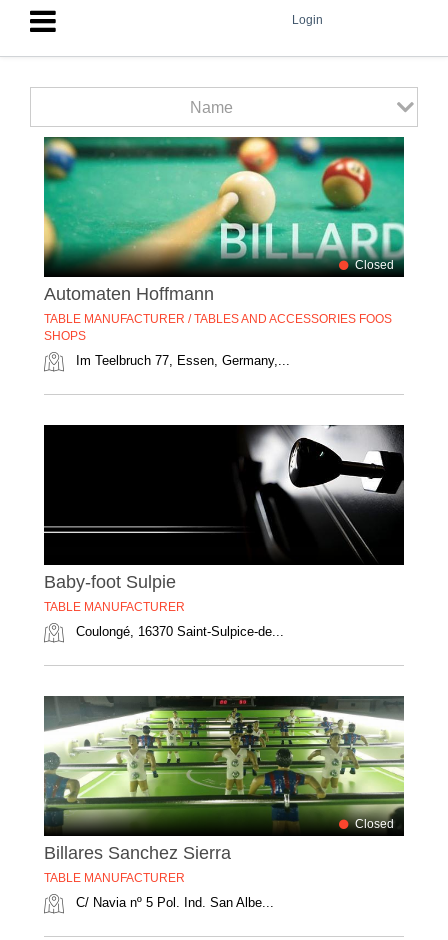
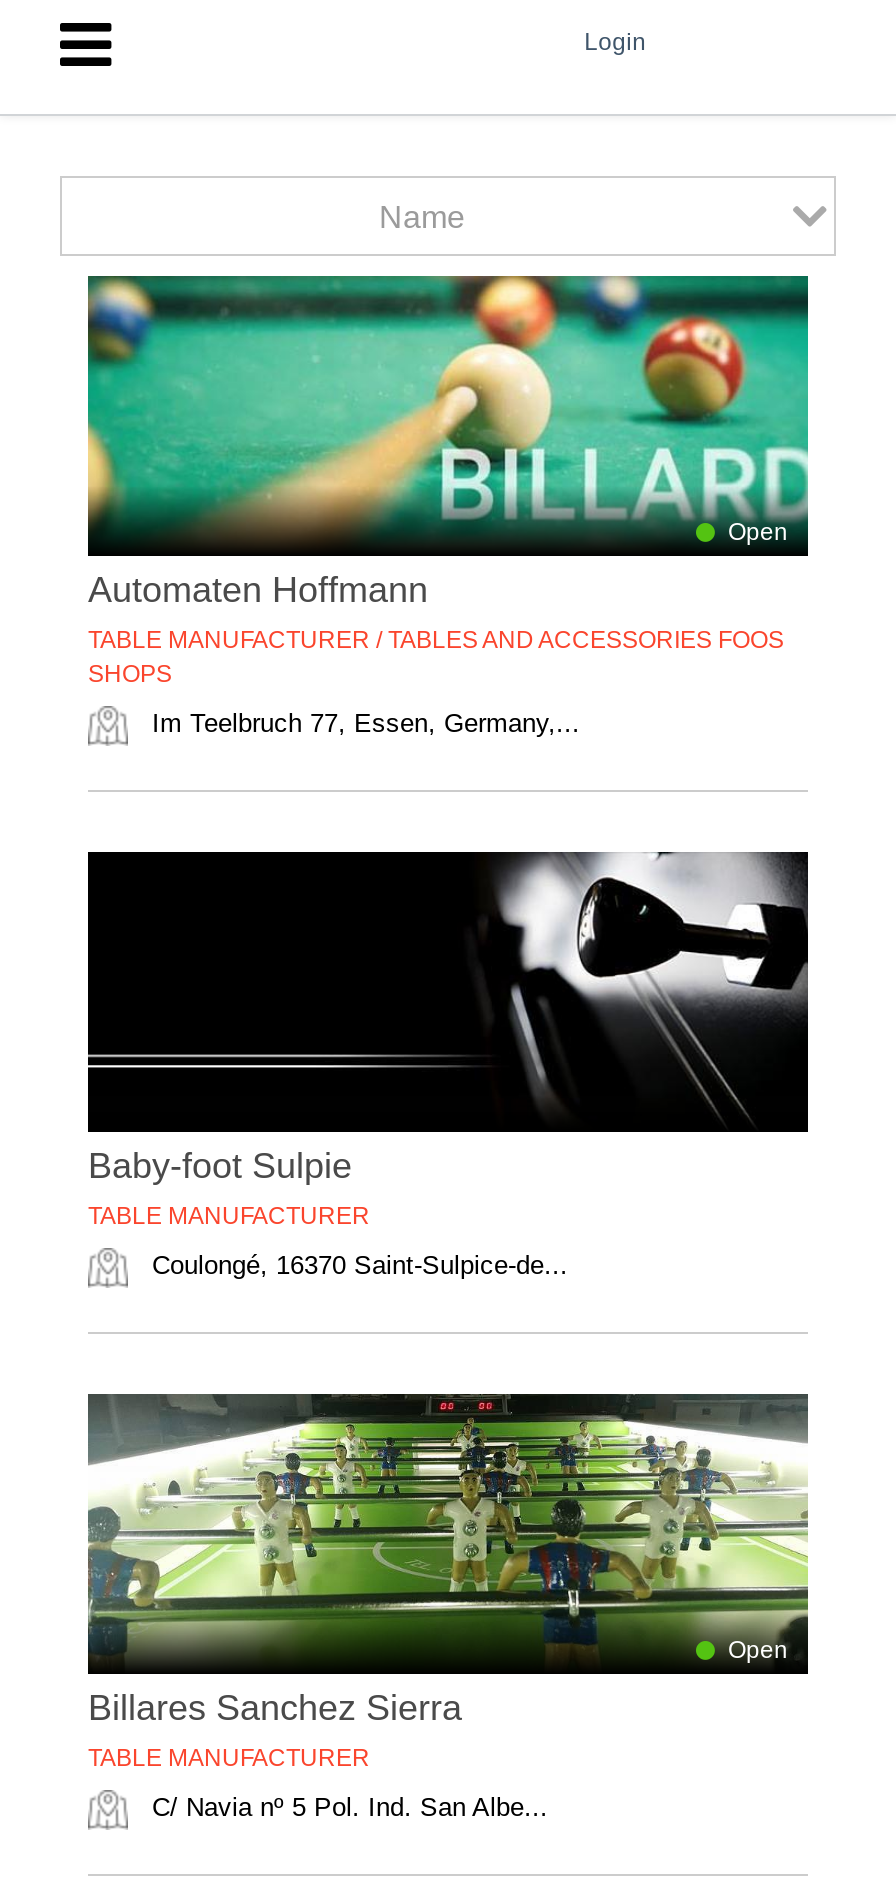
- Closed
+ Open

- Closed
+ Open
